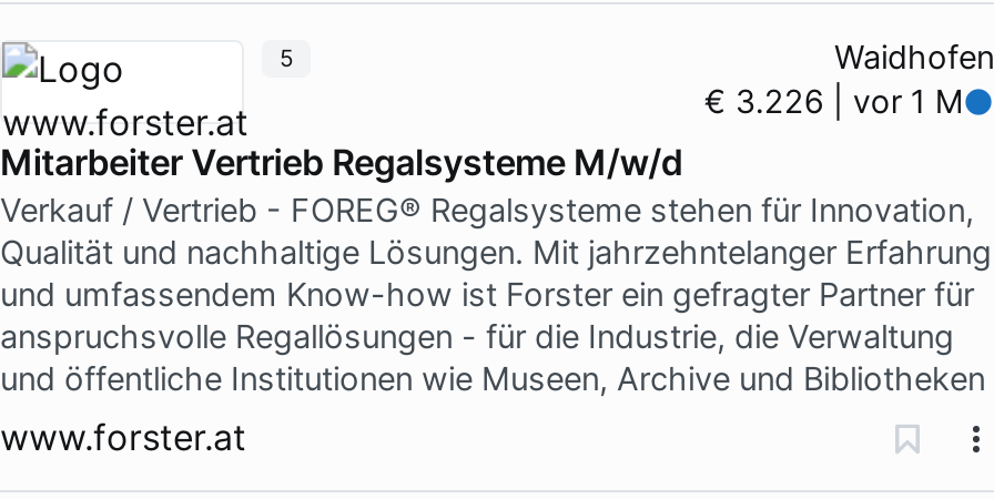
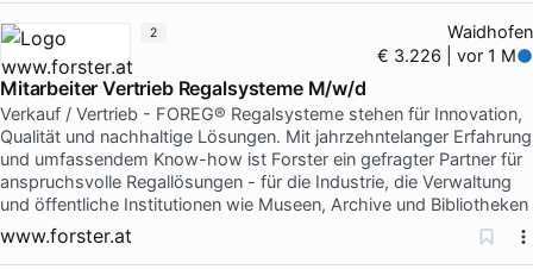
- 5
+ 2
